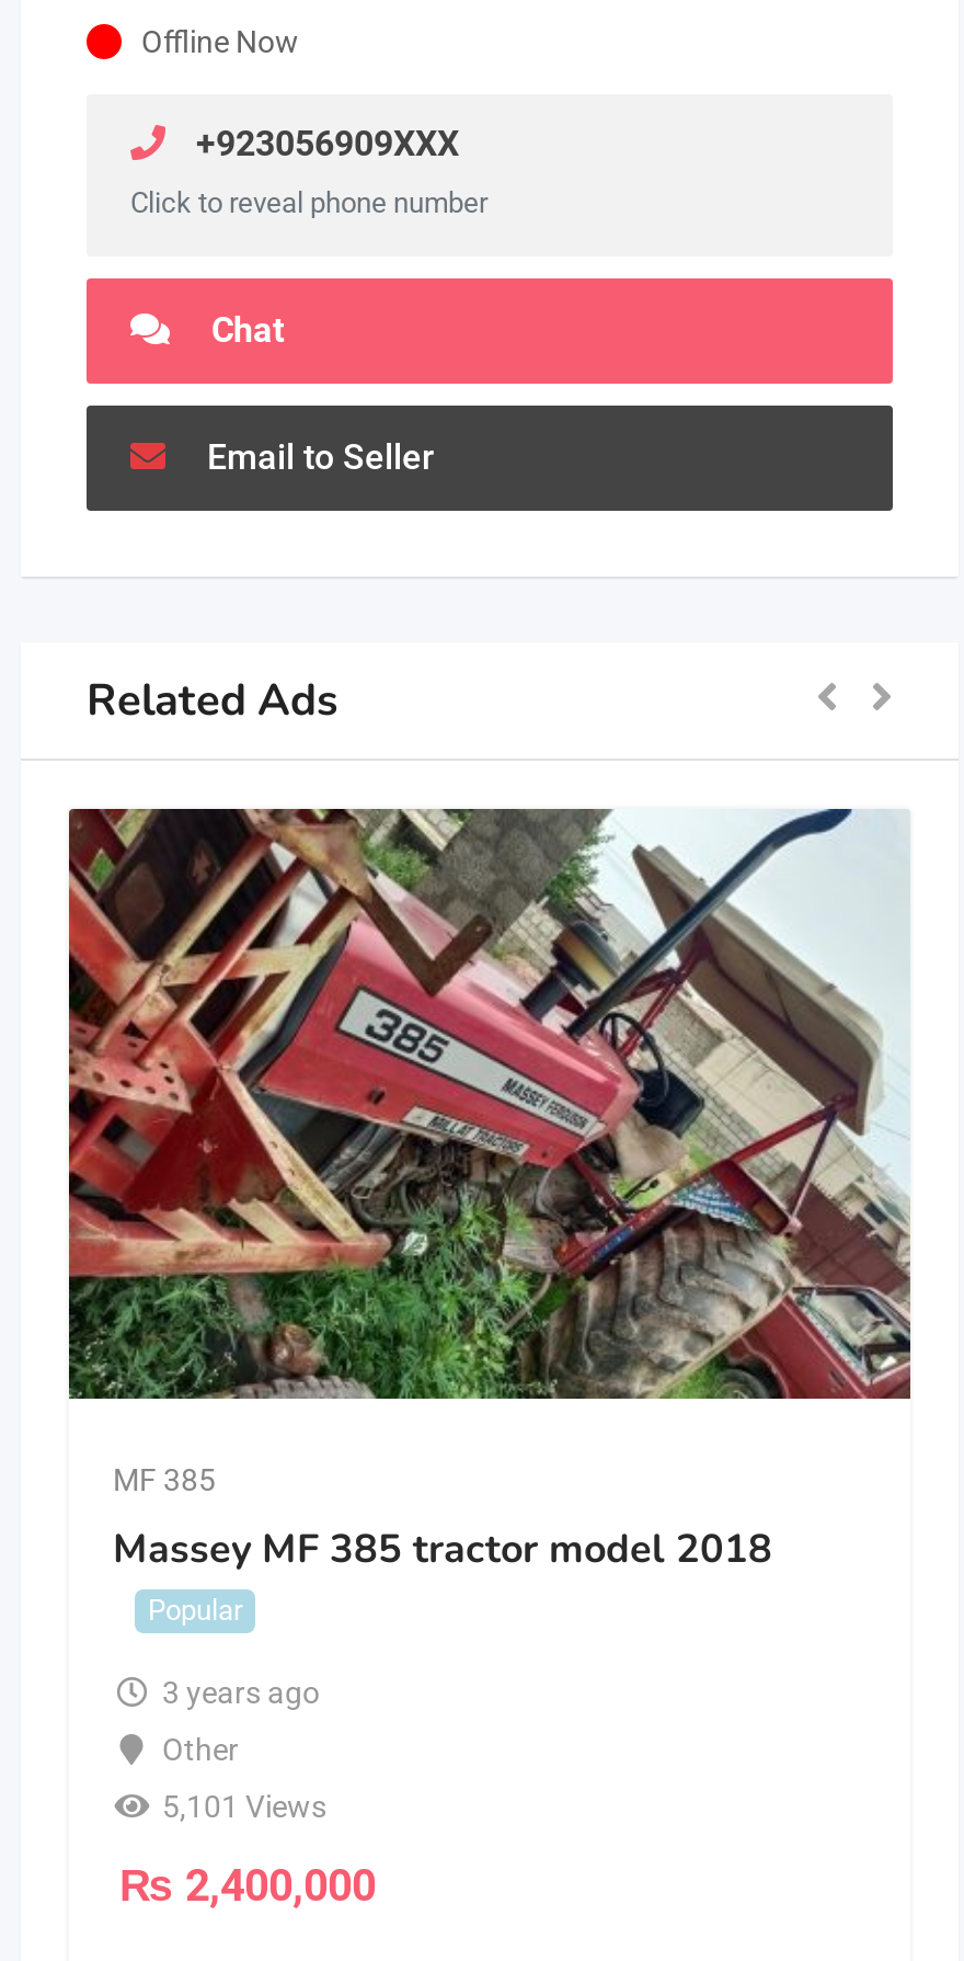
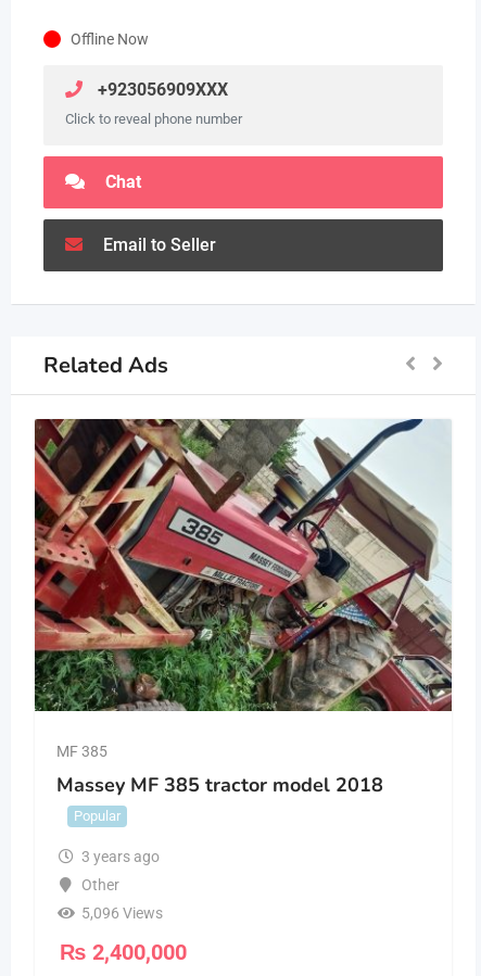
- 5,101 Views
+ 5,096 Views
